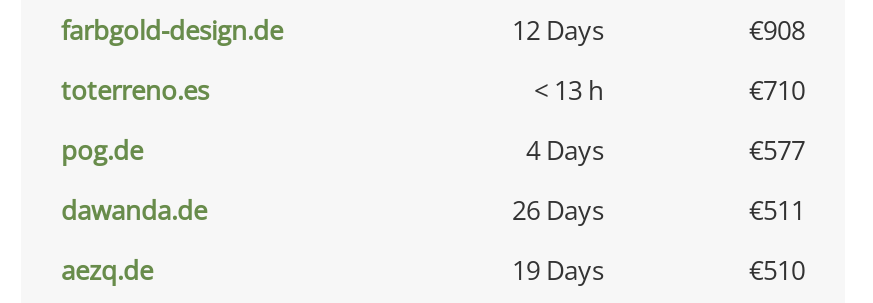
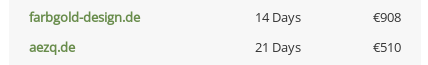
- 12 Days
+ 14 Days

- toterreno.es
- < 13 h
- €710
- pog.de
- 4 Days
- €577
- dawanda.de
- 26 Days
- €511

- 19 Days
+ 21 Days
